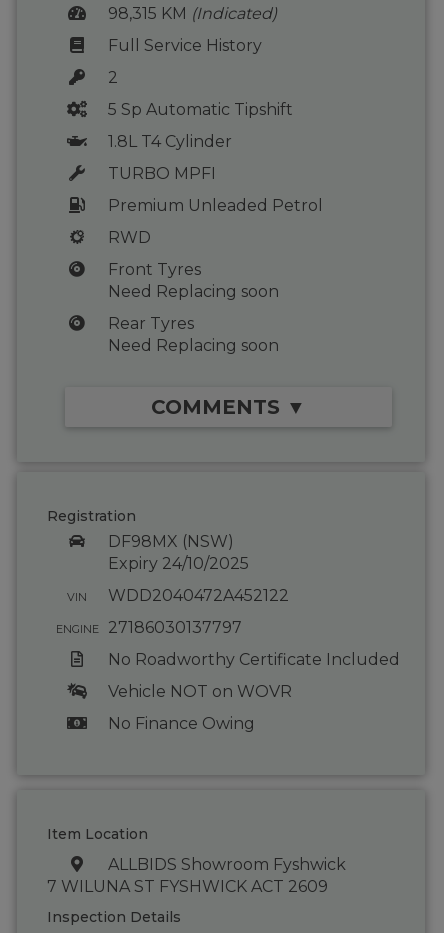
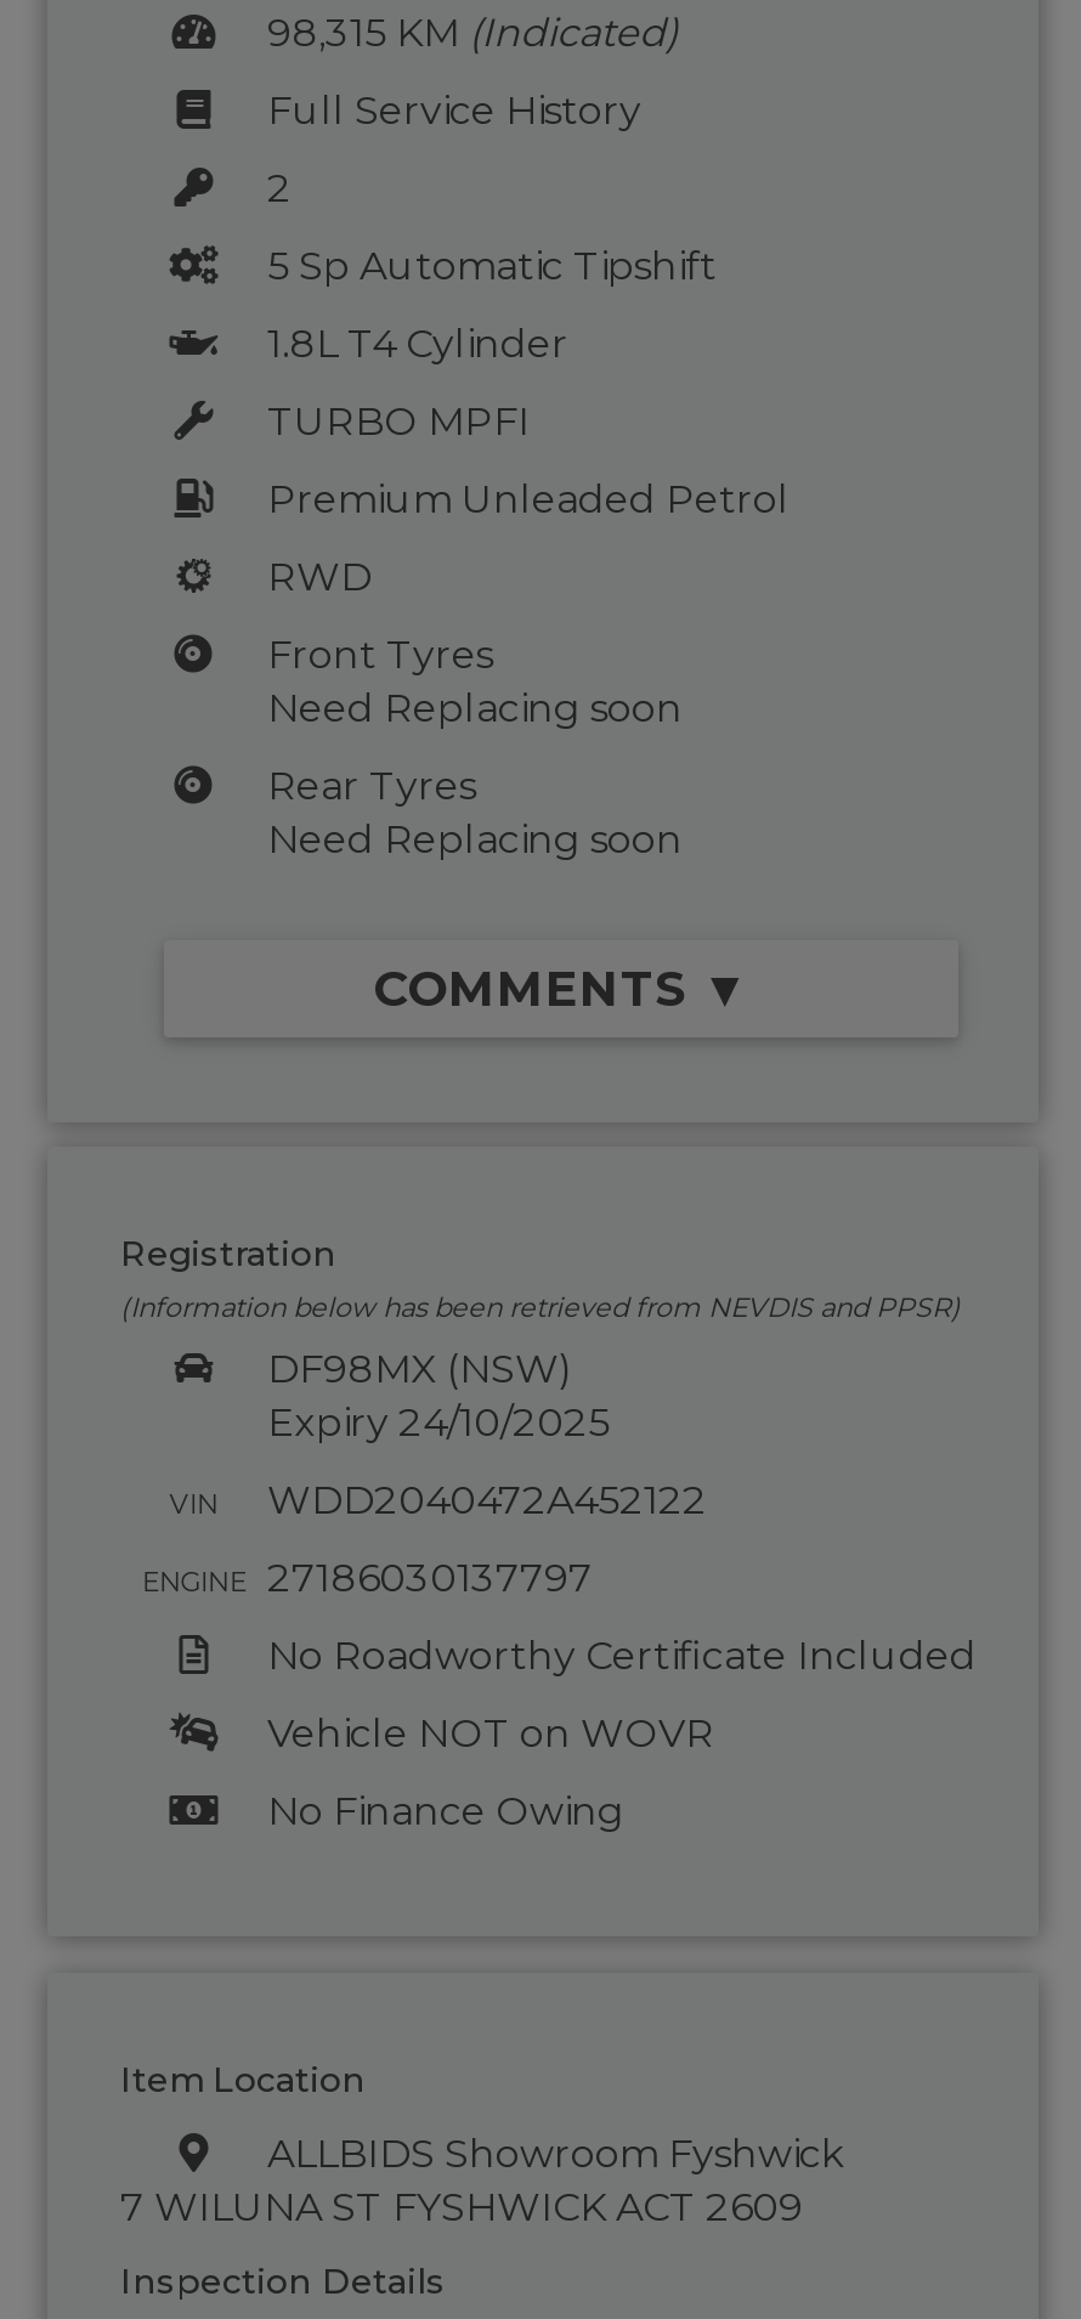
+ (Information below has been retrieved from NEVDIS and PPSR)
